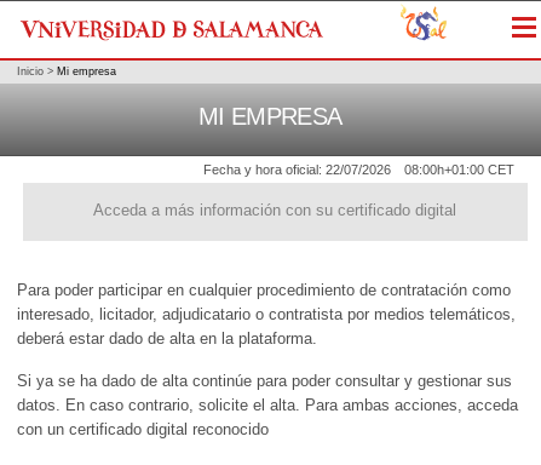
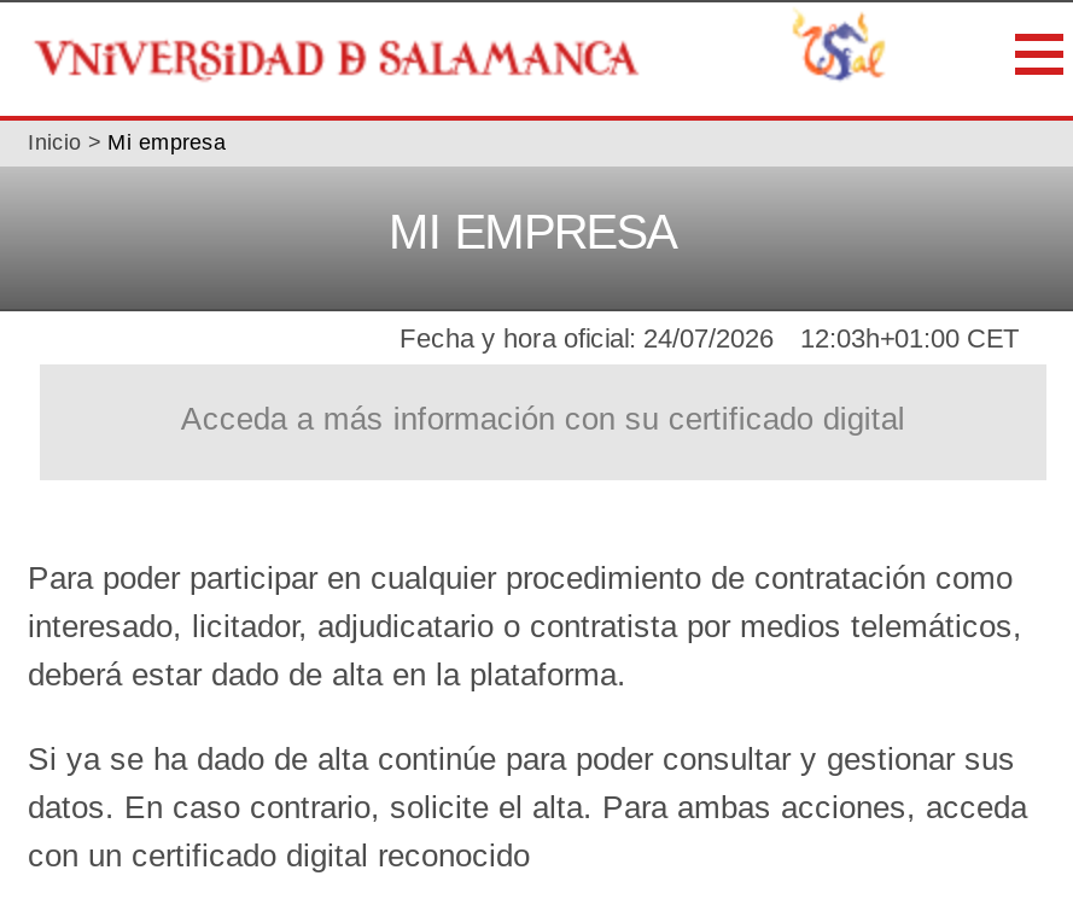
- Fecha y hora oficial: 22/07/2026
+ Fecha y hora oficial: 24/07/2026

- 08:00h+01:00 CET
+ 12:03h+01:00 CET
